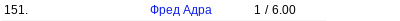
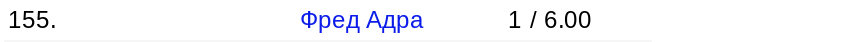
- 151.
+ 155.
